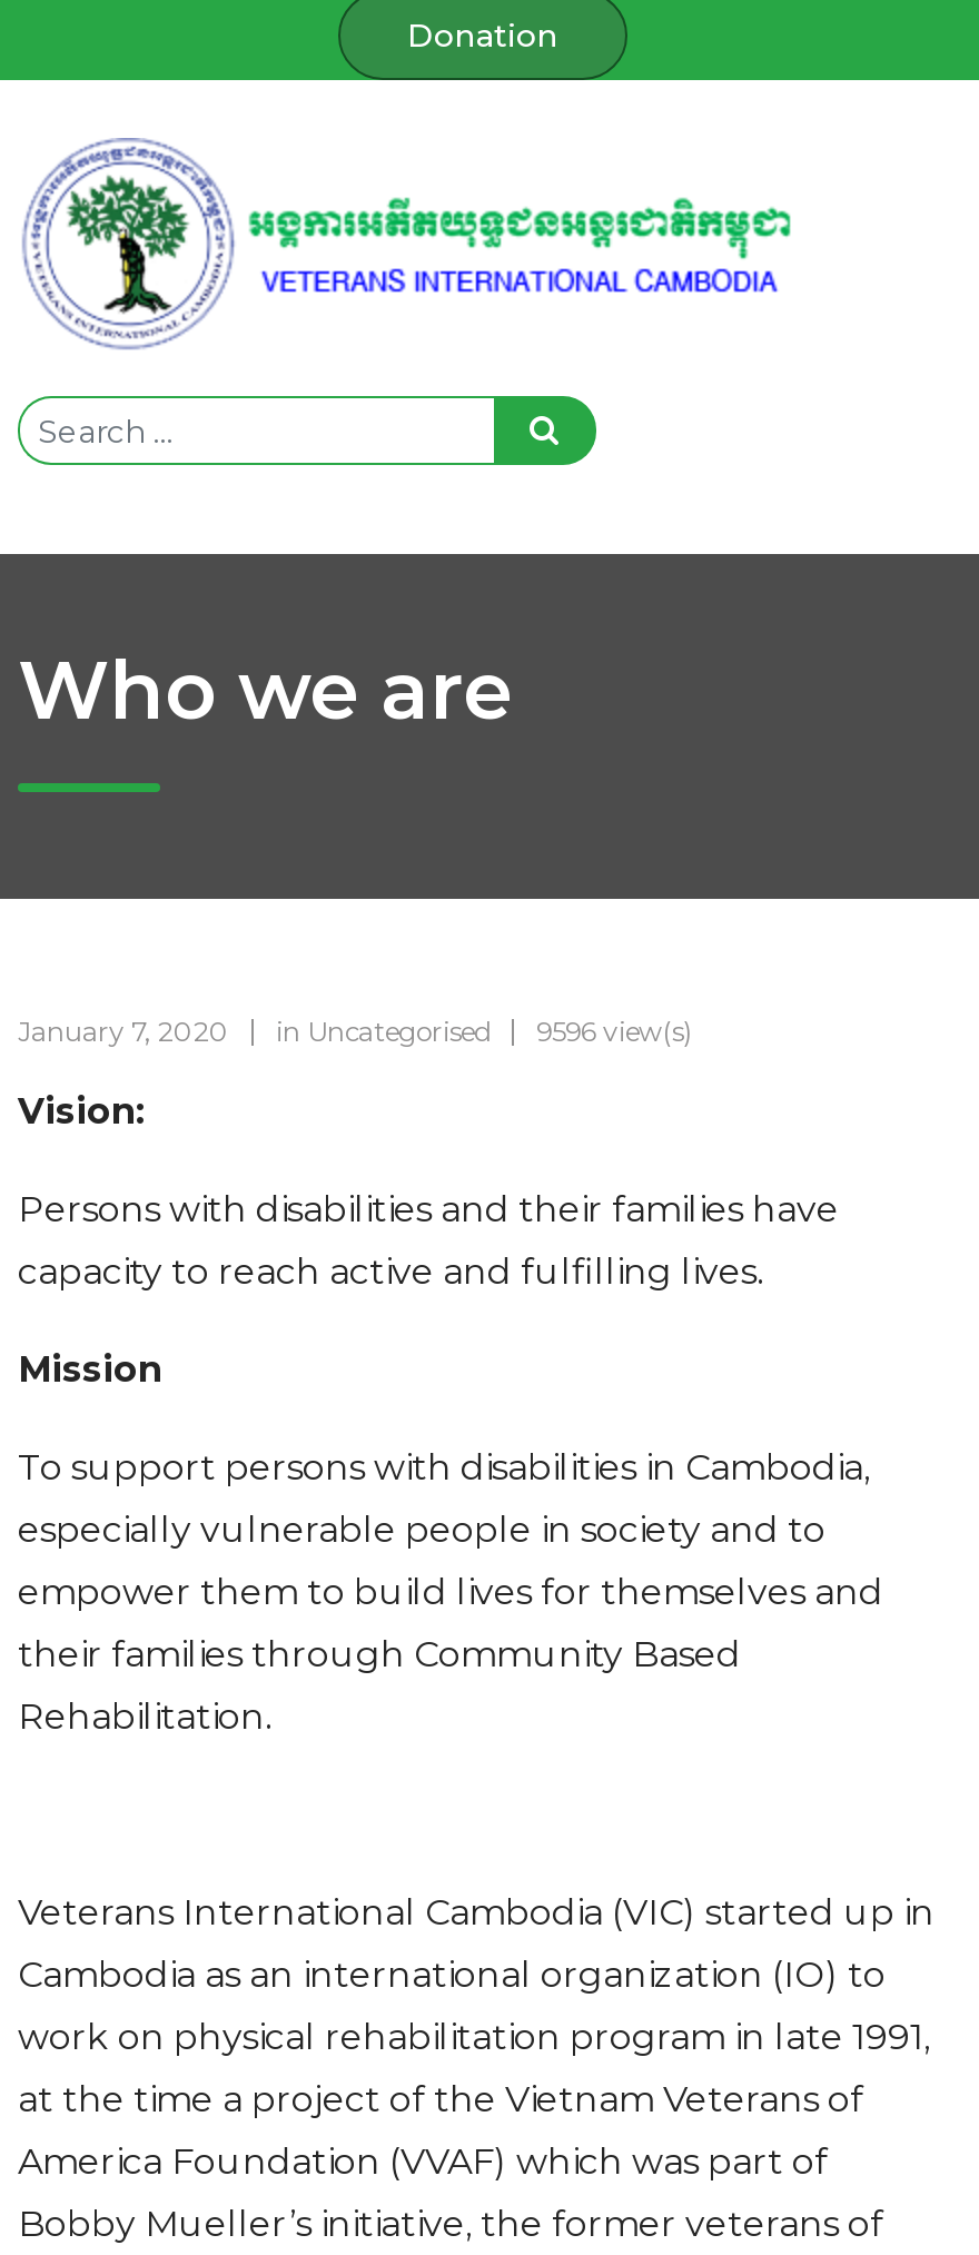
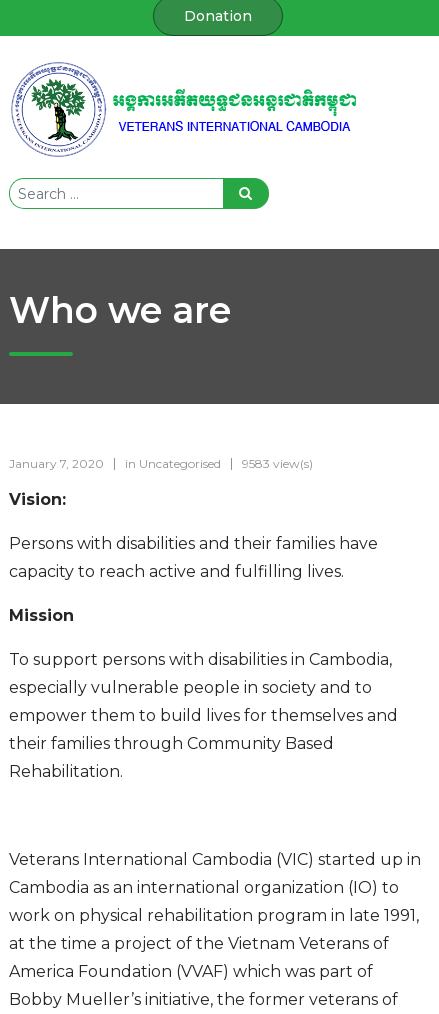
- January 7, 2020 in Uncategorised 9596 view(s)
+ January 7, 2020 in Uncategorised 9583 view(s)
